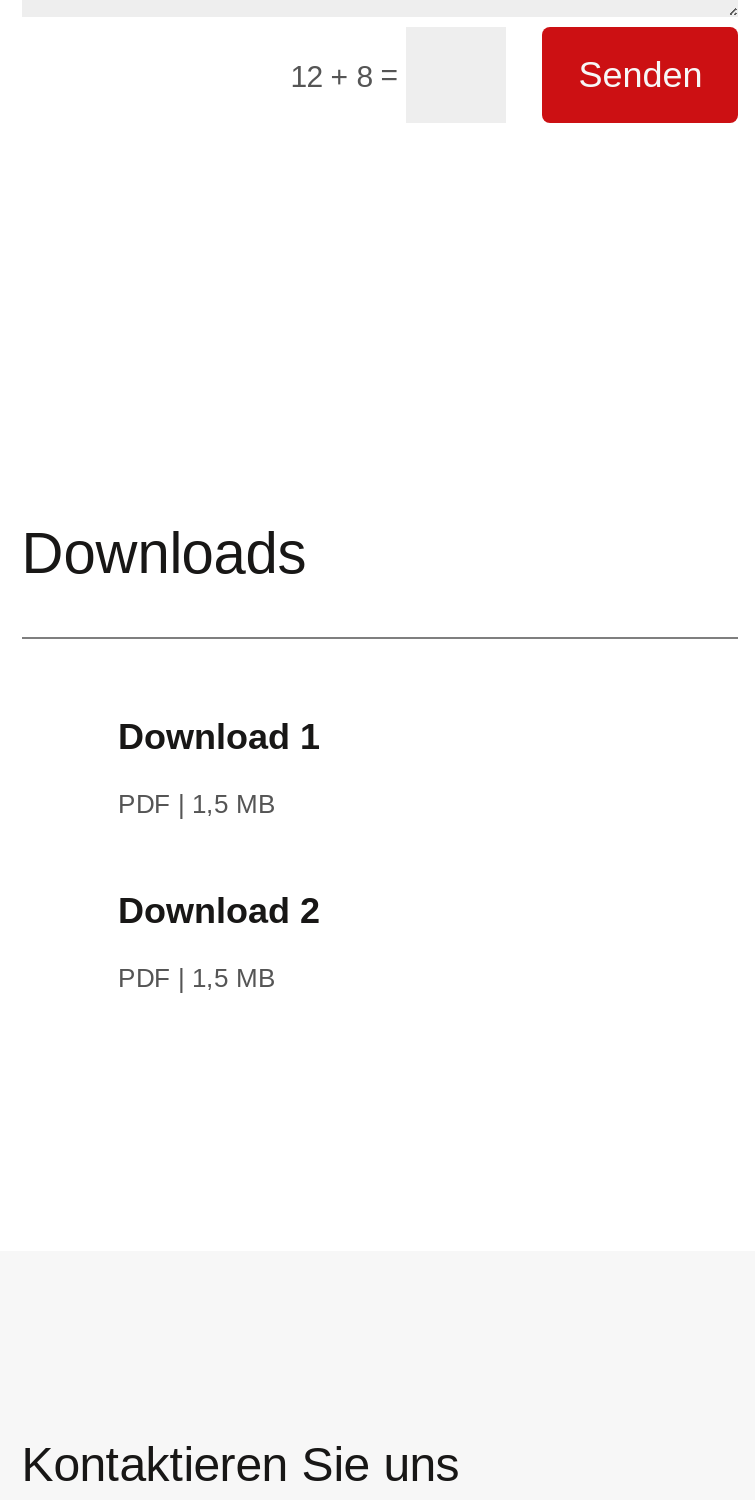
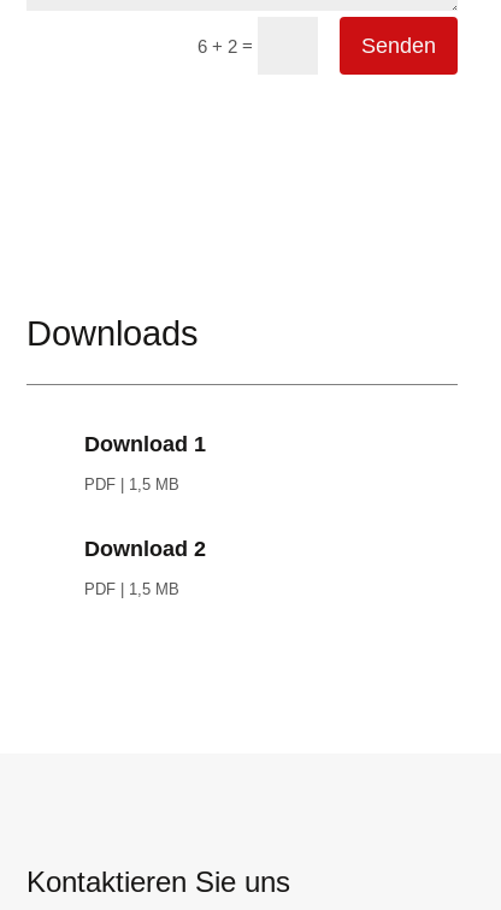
- 12 + 8 =
+ 6 + 2 =
